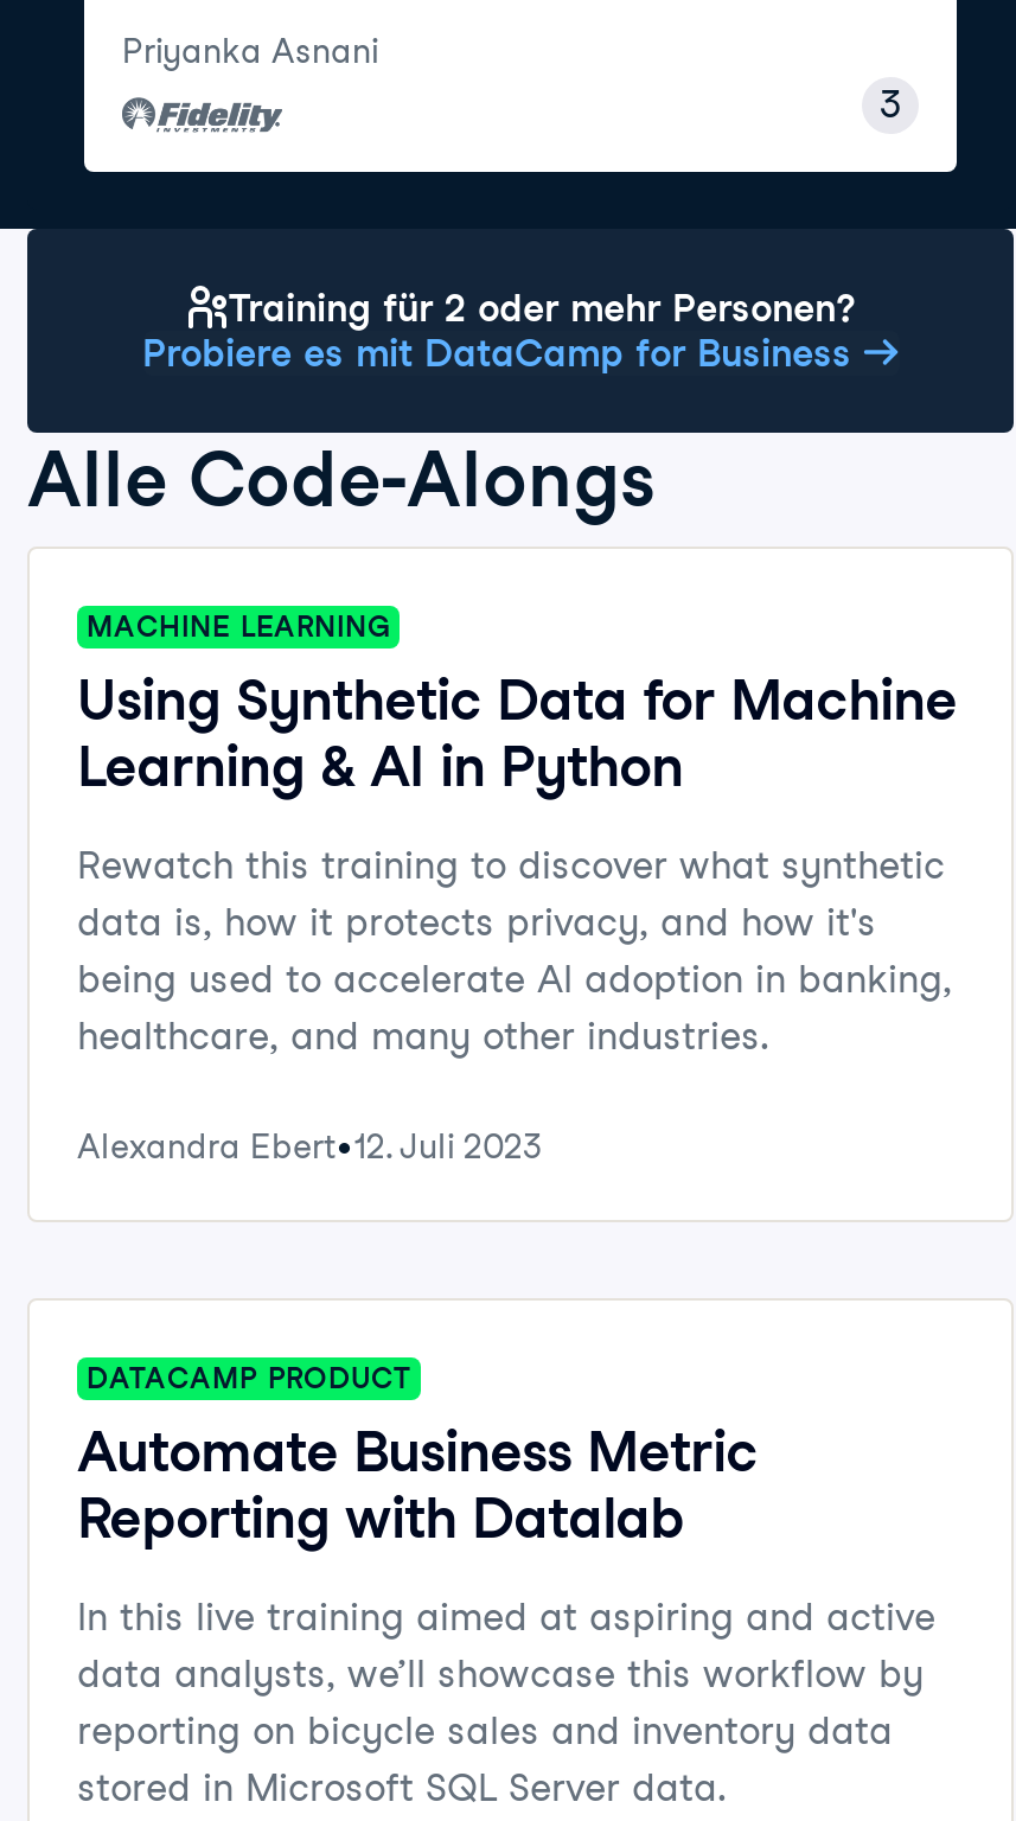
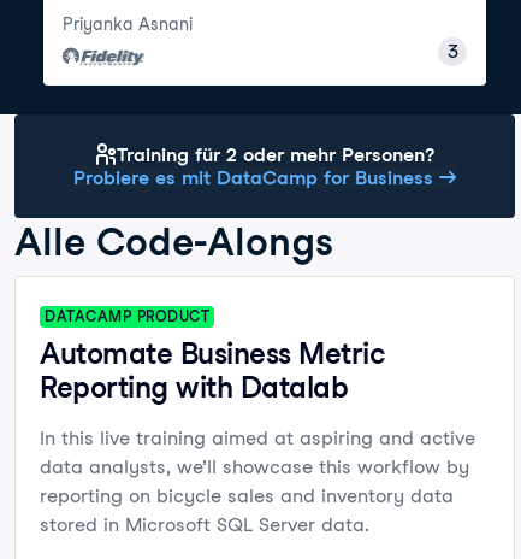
- MACHINE LEARNING
- Using Synthetic Data for Machine
- Learning & AI in Python
- Rewatch this training to discover what synthetic
- data is, how it protects privacy, and how it's
- being used to accelerate AI adoption in banking,
- healthcare, and many other industries.
- Alexandra Ebert 12. Juli 2023
